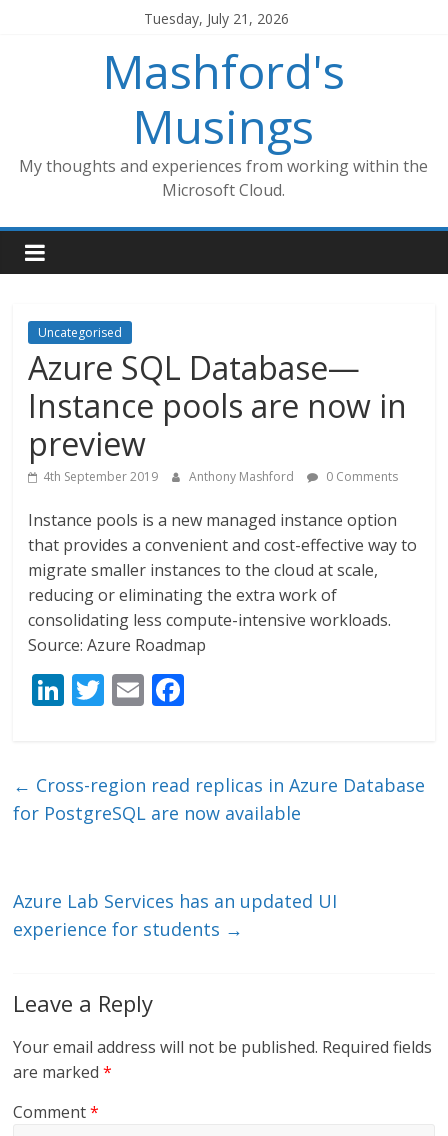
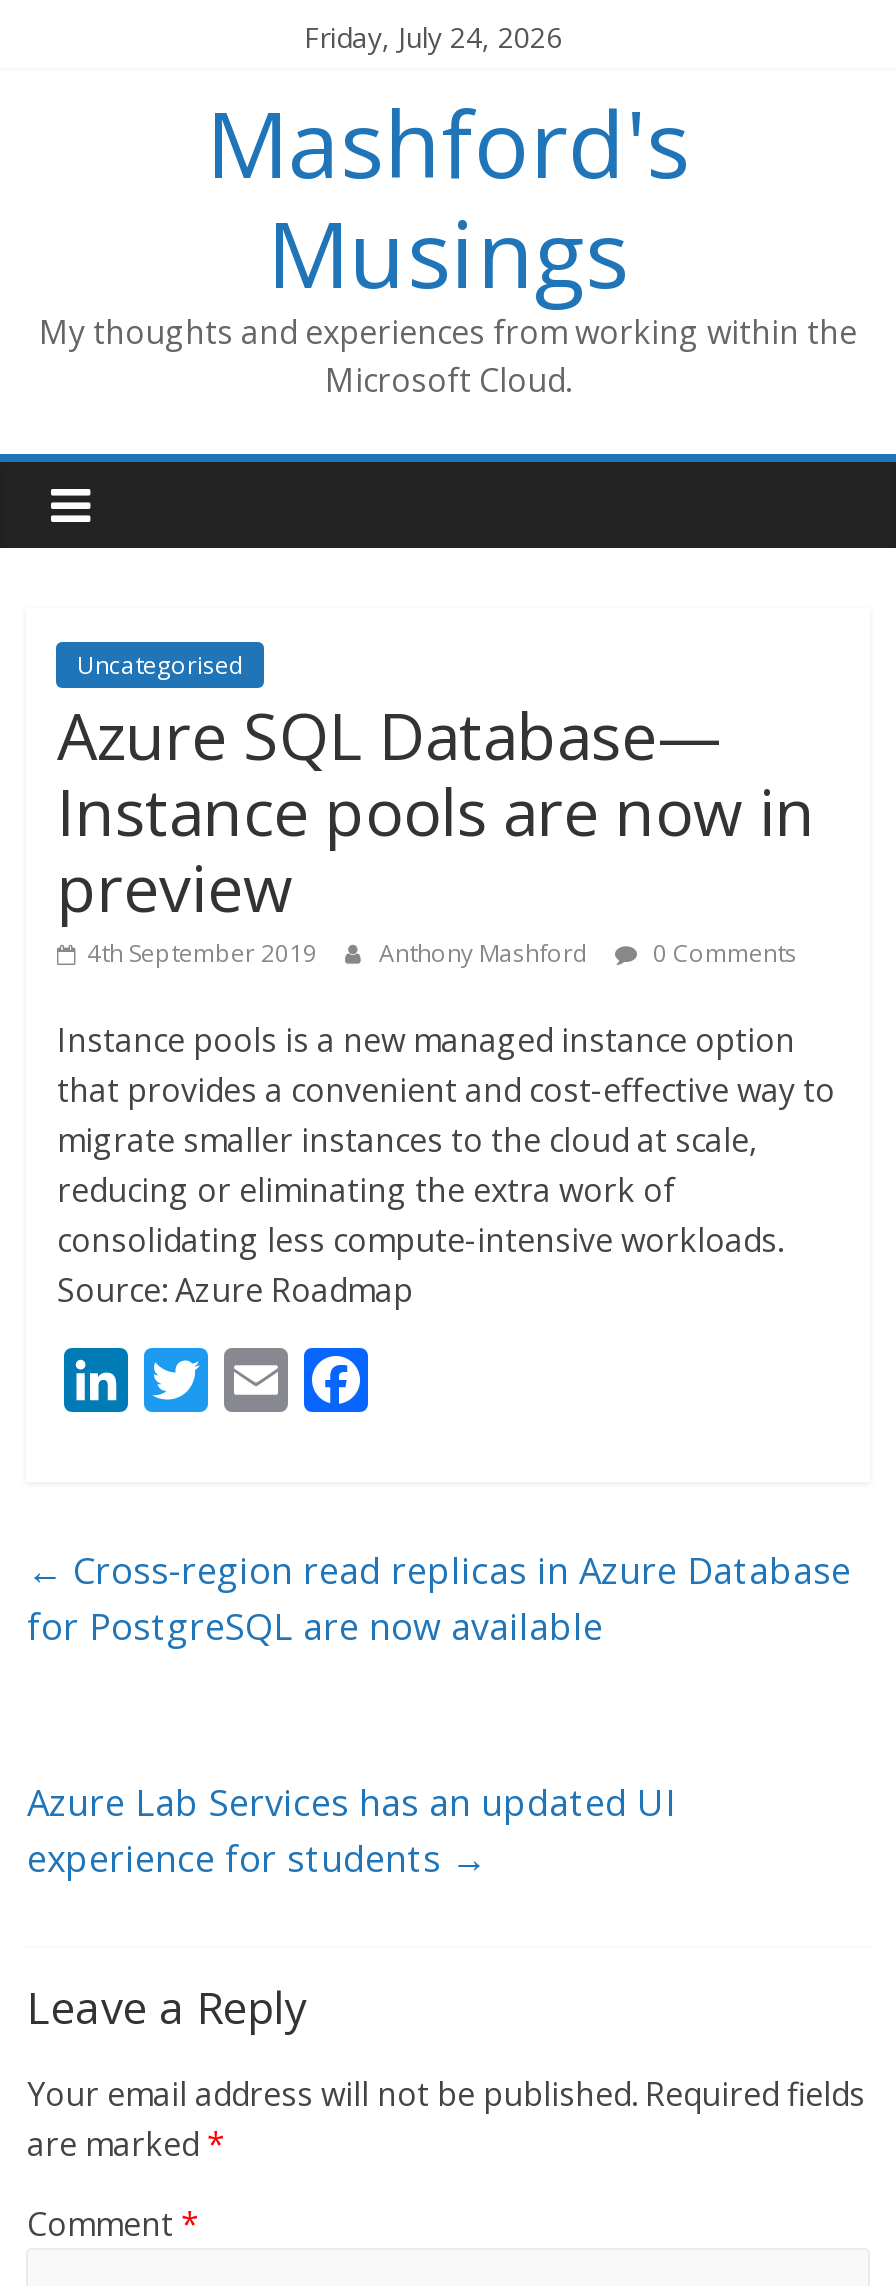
- Tuesday, July 21, 2026
+ Friday, July 24, 2026
